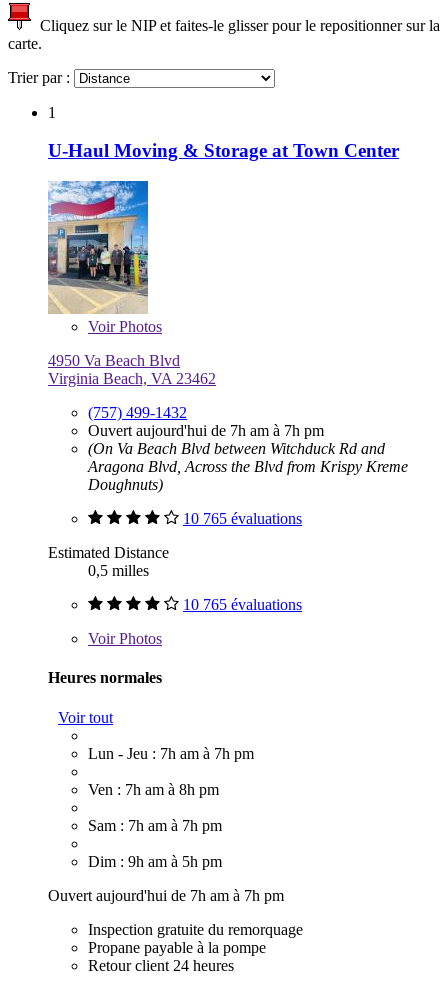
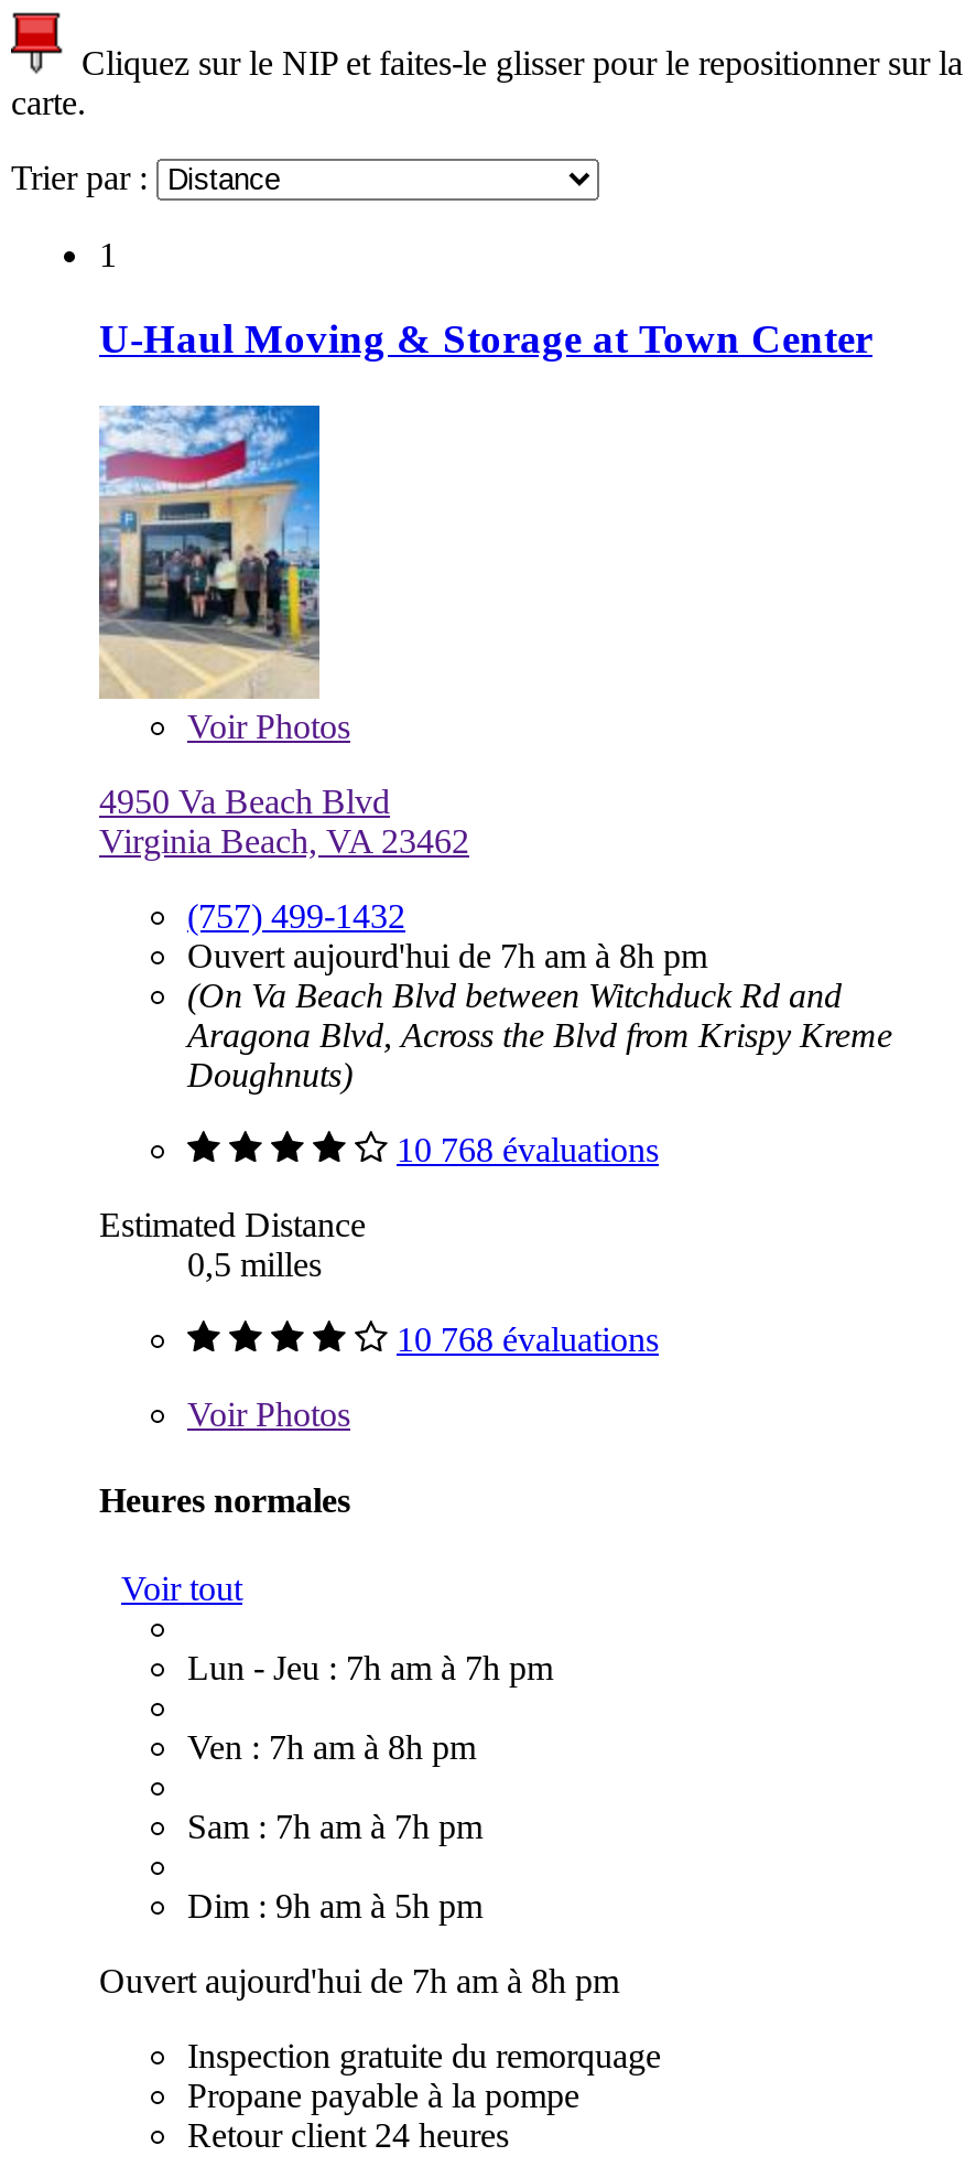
- Ouvert aujourd'hui de 7h am à 7h pm
+ Ouvert aujourd'hui de 7h am à 8h pm

- 10 765 évaluations
+ 10 768 évaluations

- 10 765 évaluations
+ 10 768 évaluations

- Ouvert aujourd'hui de 7h am à 7h pm
+ Ouvert aujourd'hui de 7h am à 8h pm
